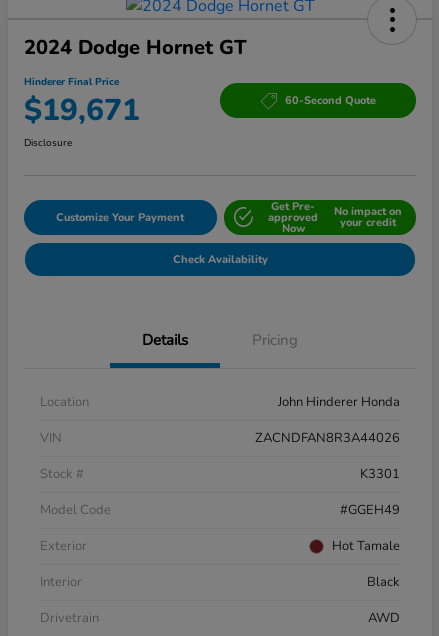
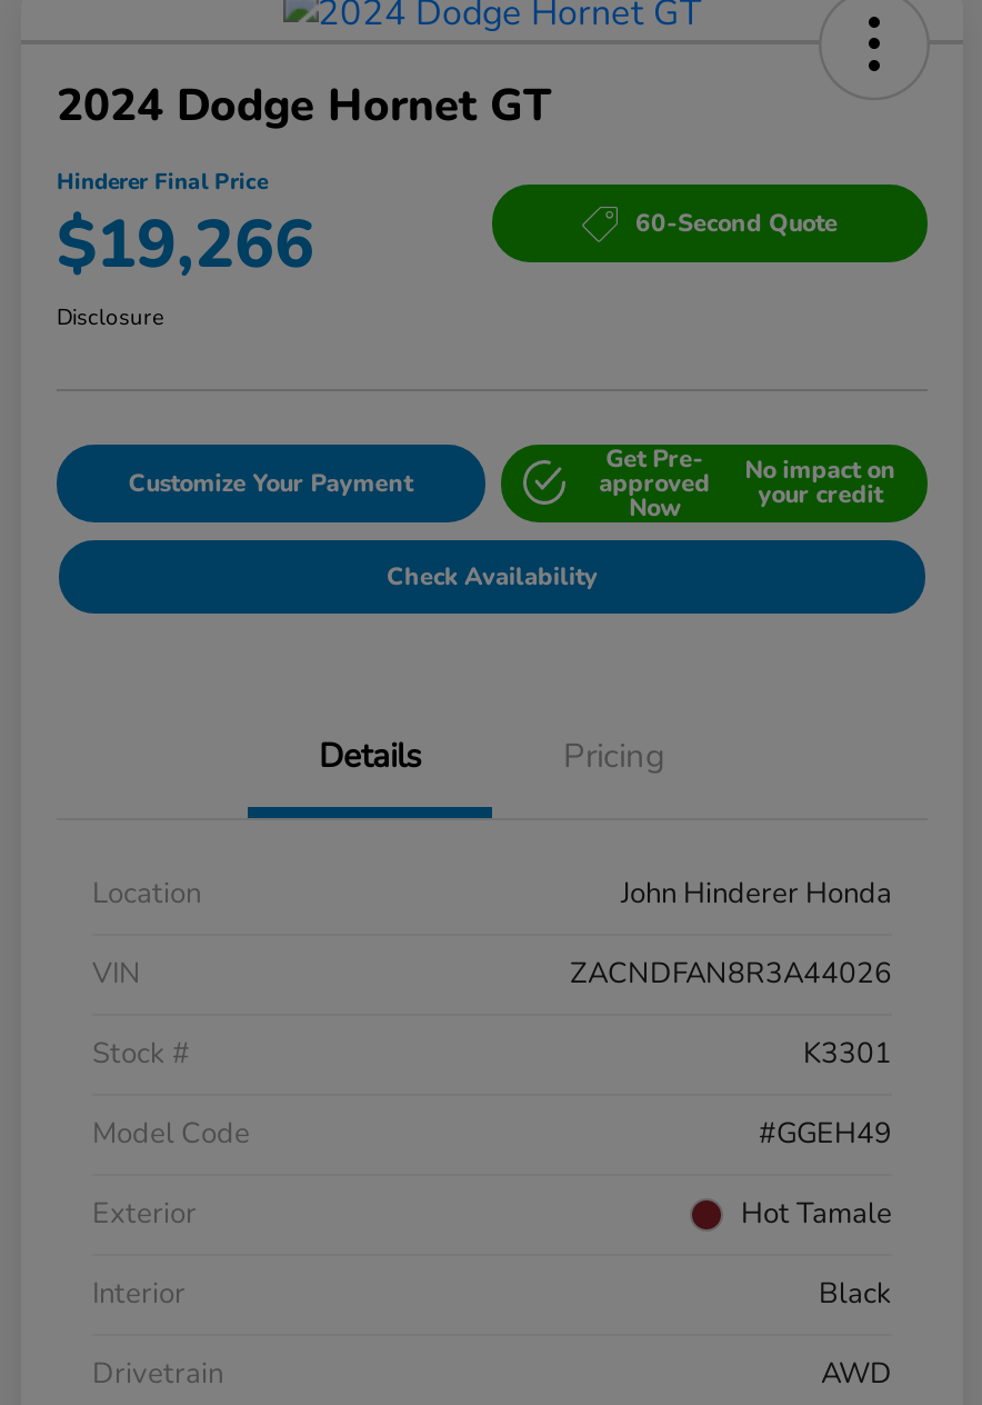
- $19,671
+ $19,266
